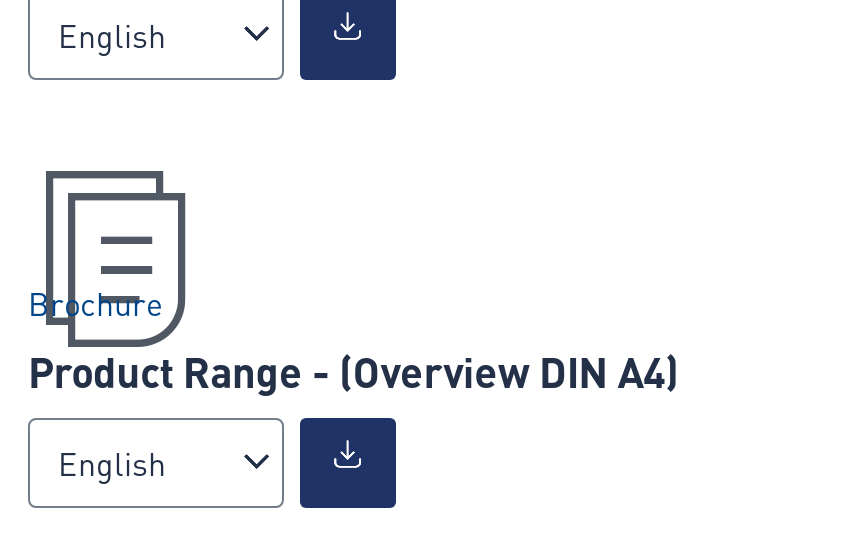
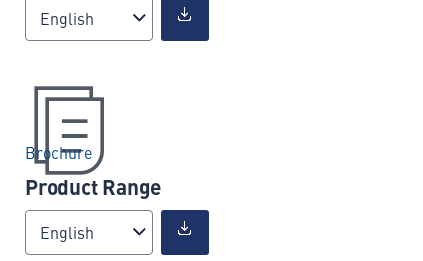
- Product Range - (Overview DIN A4)
+ Product Range
